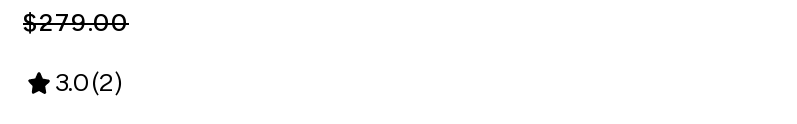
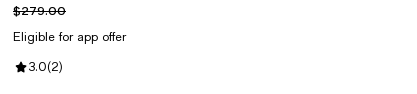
+ Eligible for app offer
